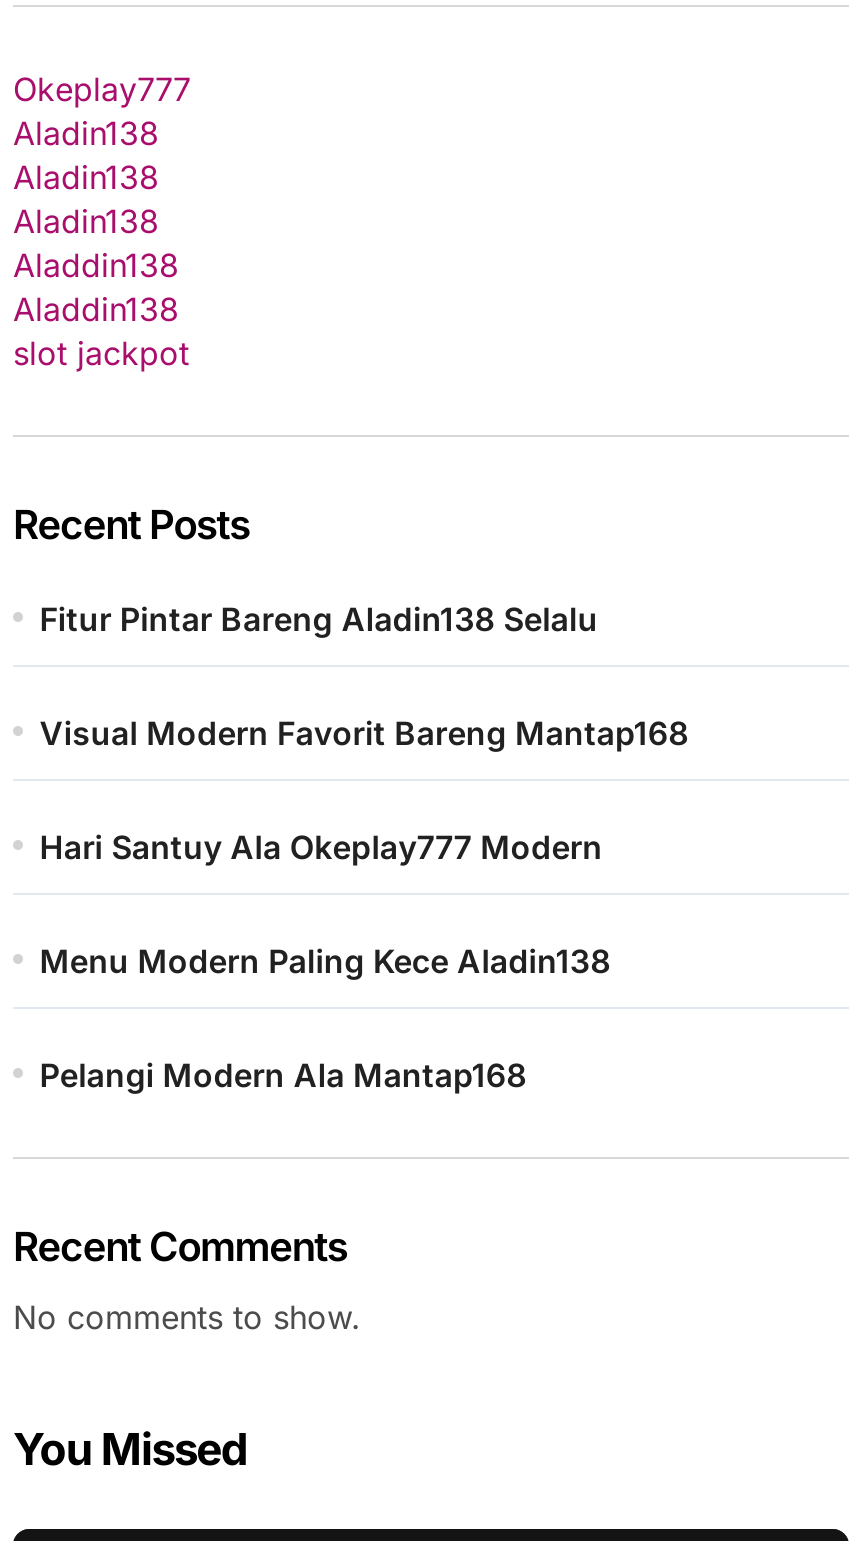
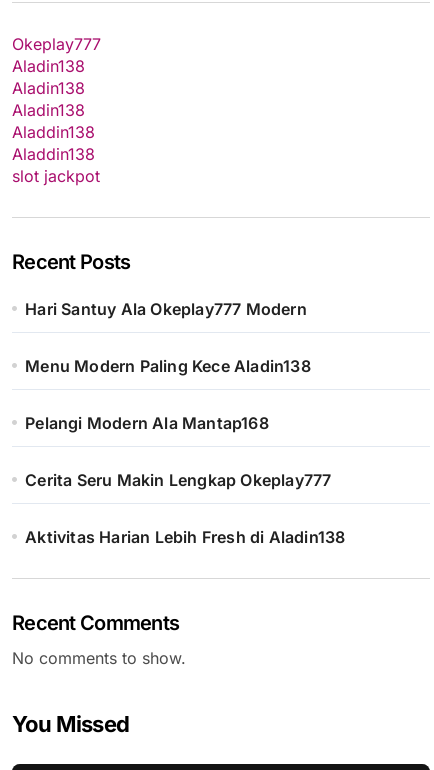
- Fitur Pintar Bareng Aladin138 Selalu
- Visual Modern Favorit Bareng Mantap168

moved up: Hari Santuy Ala Okeplay777 Modern | Menu Modern Paling Kece Aladin138 | Pelangi Modern Ala Mantap168

+ Cerita Seru Makin Lengkap Okeplay777
+ Aktivitas Harian Lebih Fresh di Aladin138
